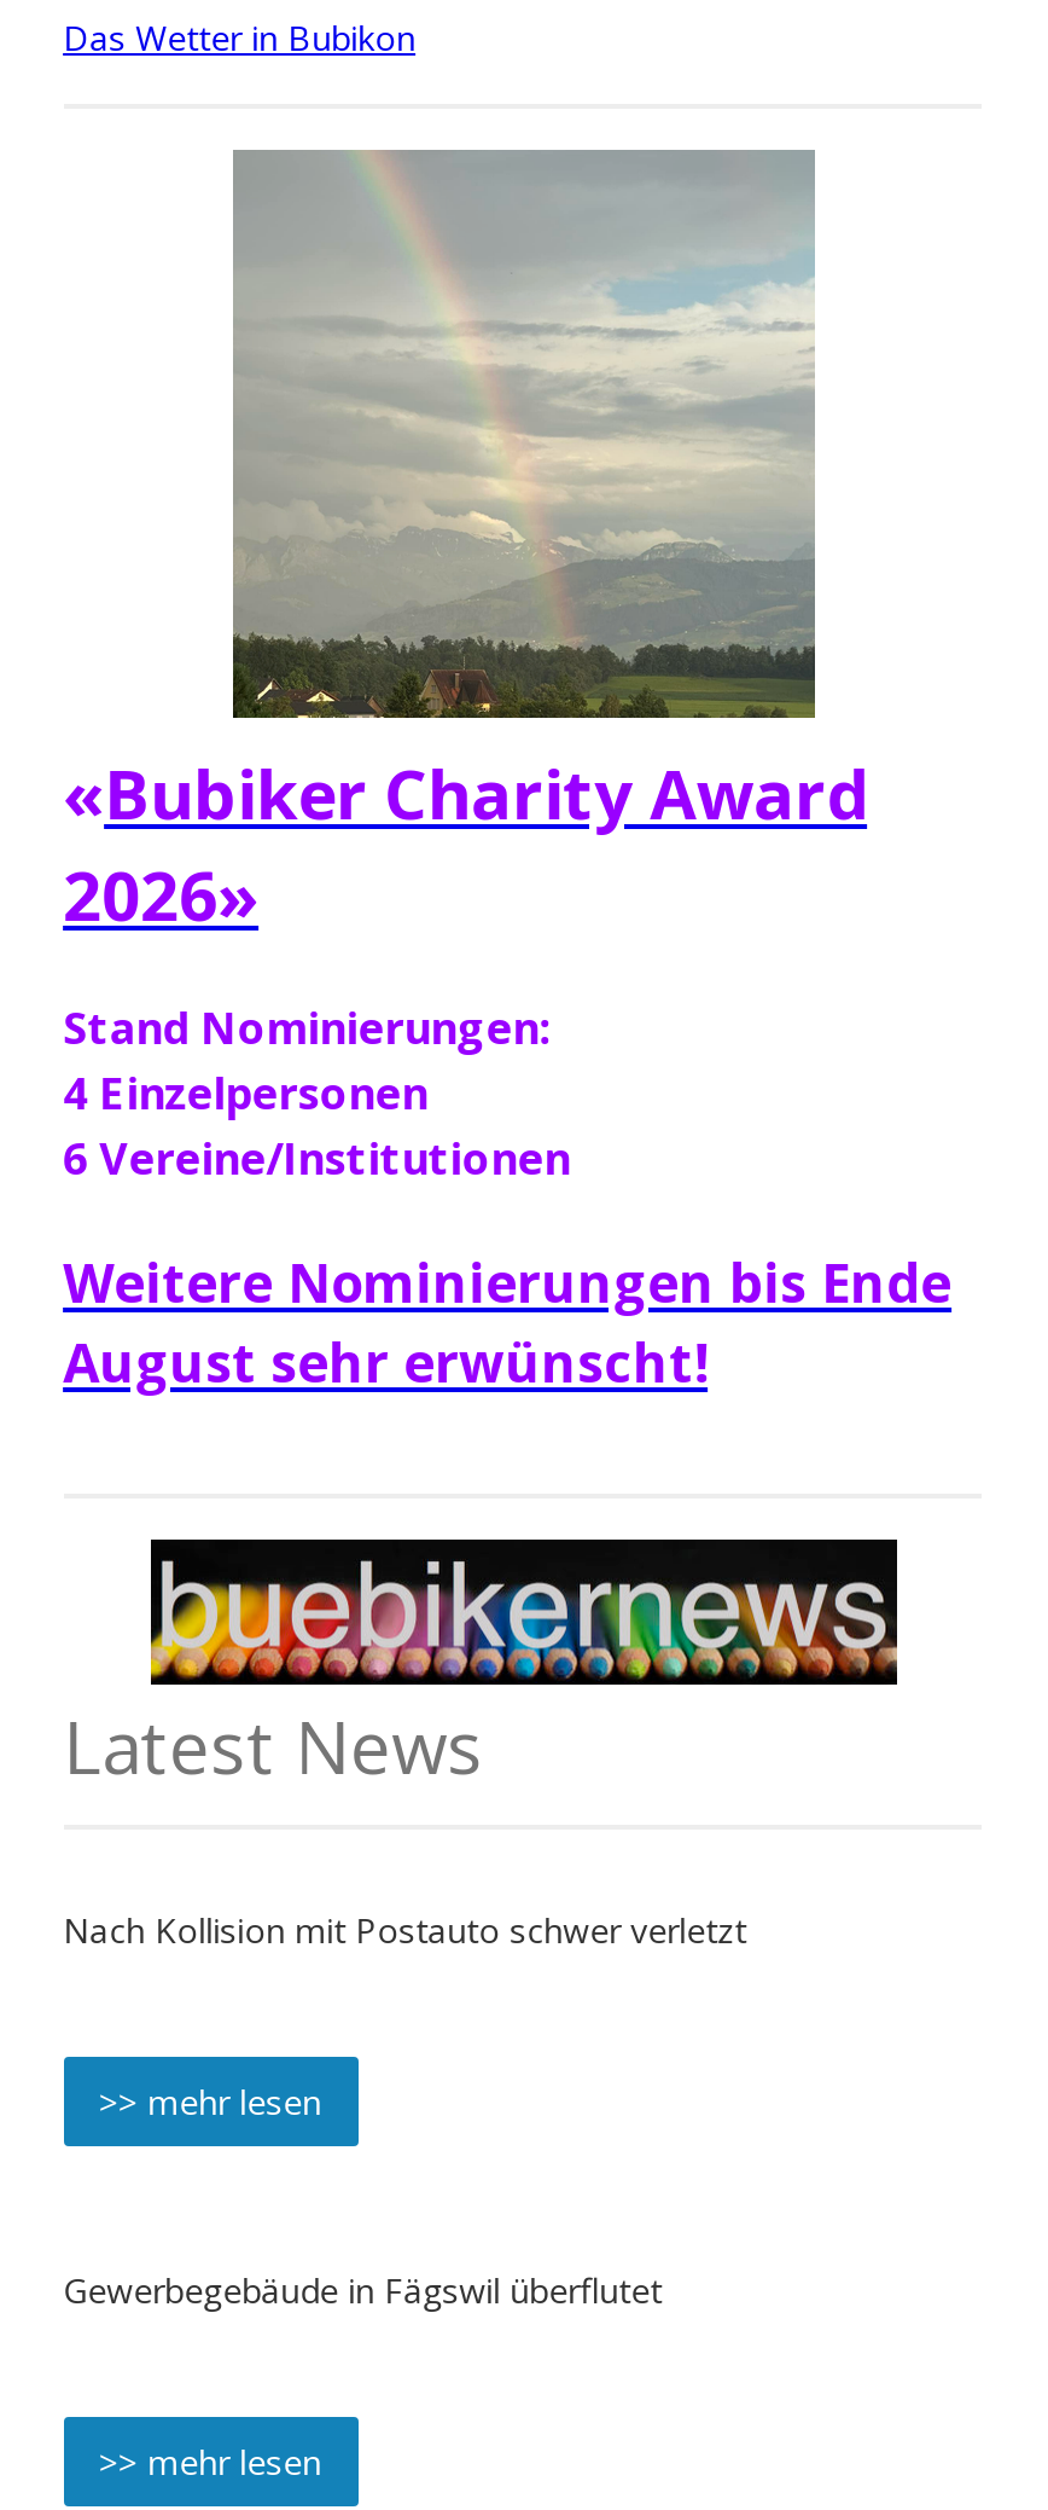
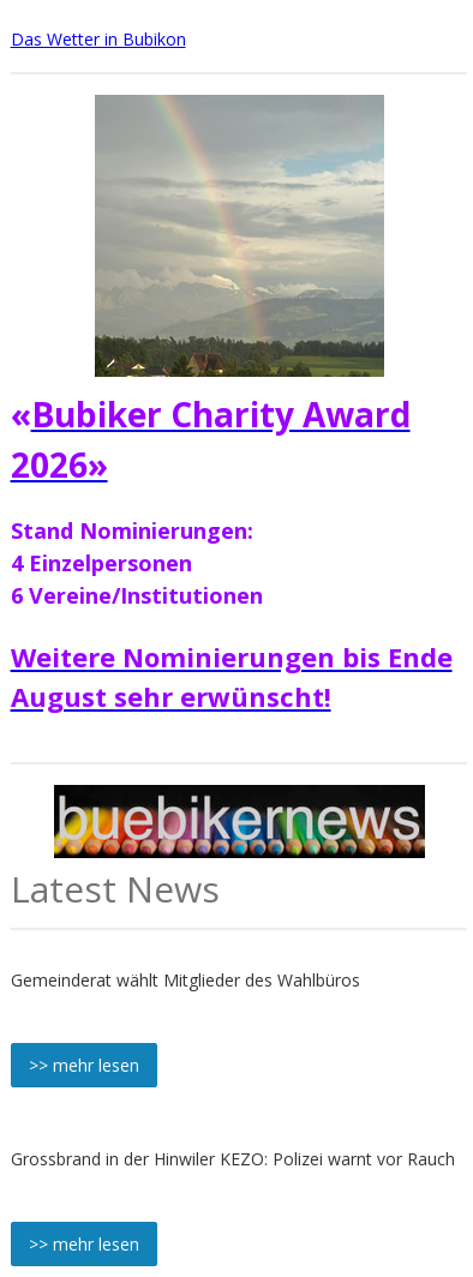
- Nach Kollision mit Postauto schwer verletzt
+ Gemeinderat wählt Mitglieder des Wahlbüros

- Gewerbegebäude in Fägswil überflutet
+ Grossbrand in der Hinwiler KEZO: Polizei warnt vor Rauch
